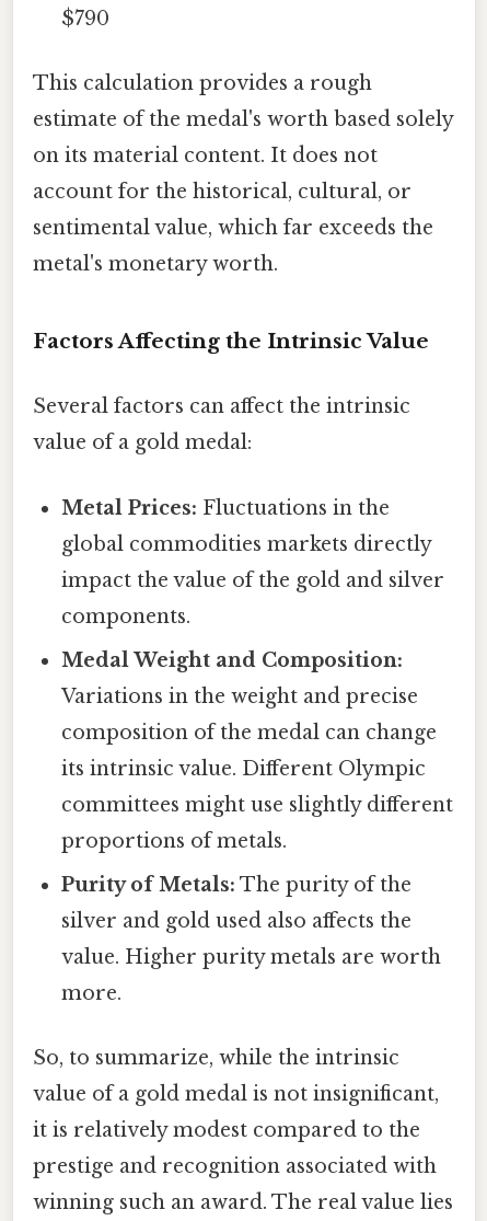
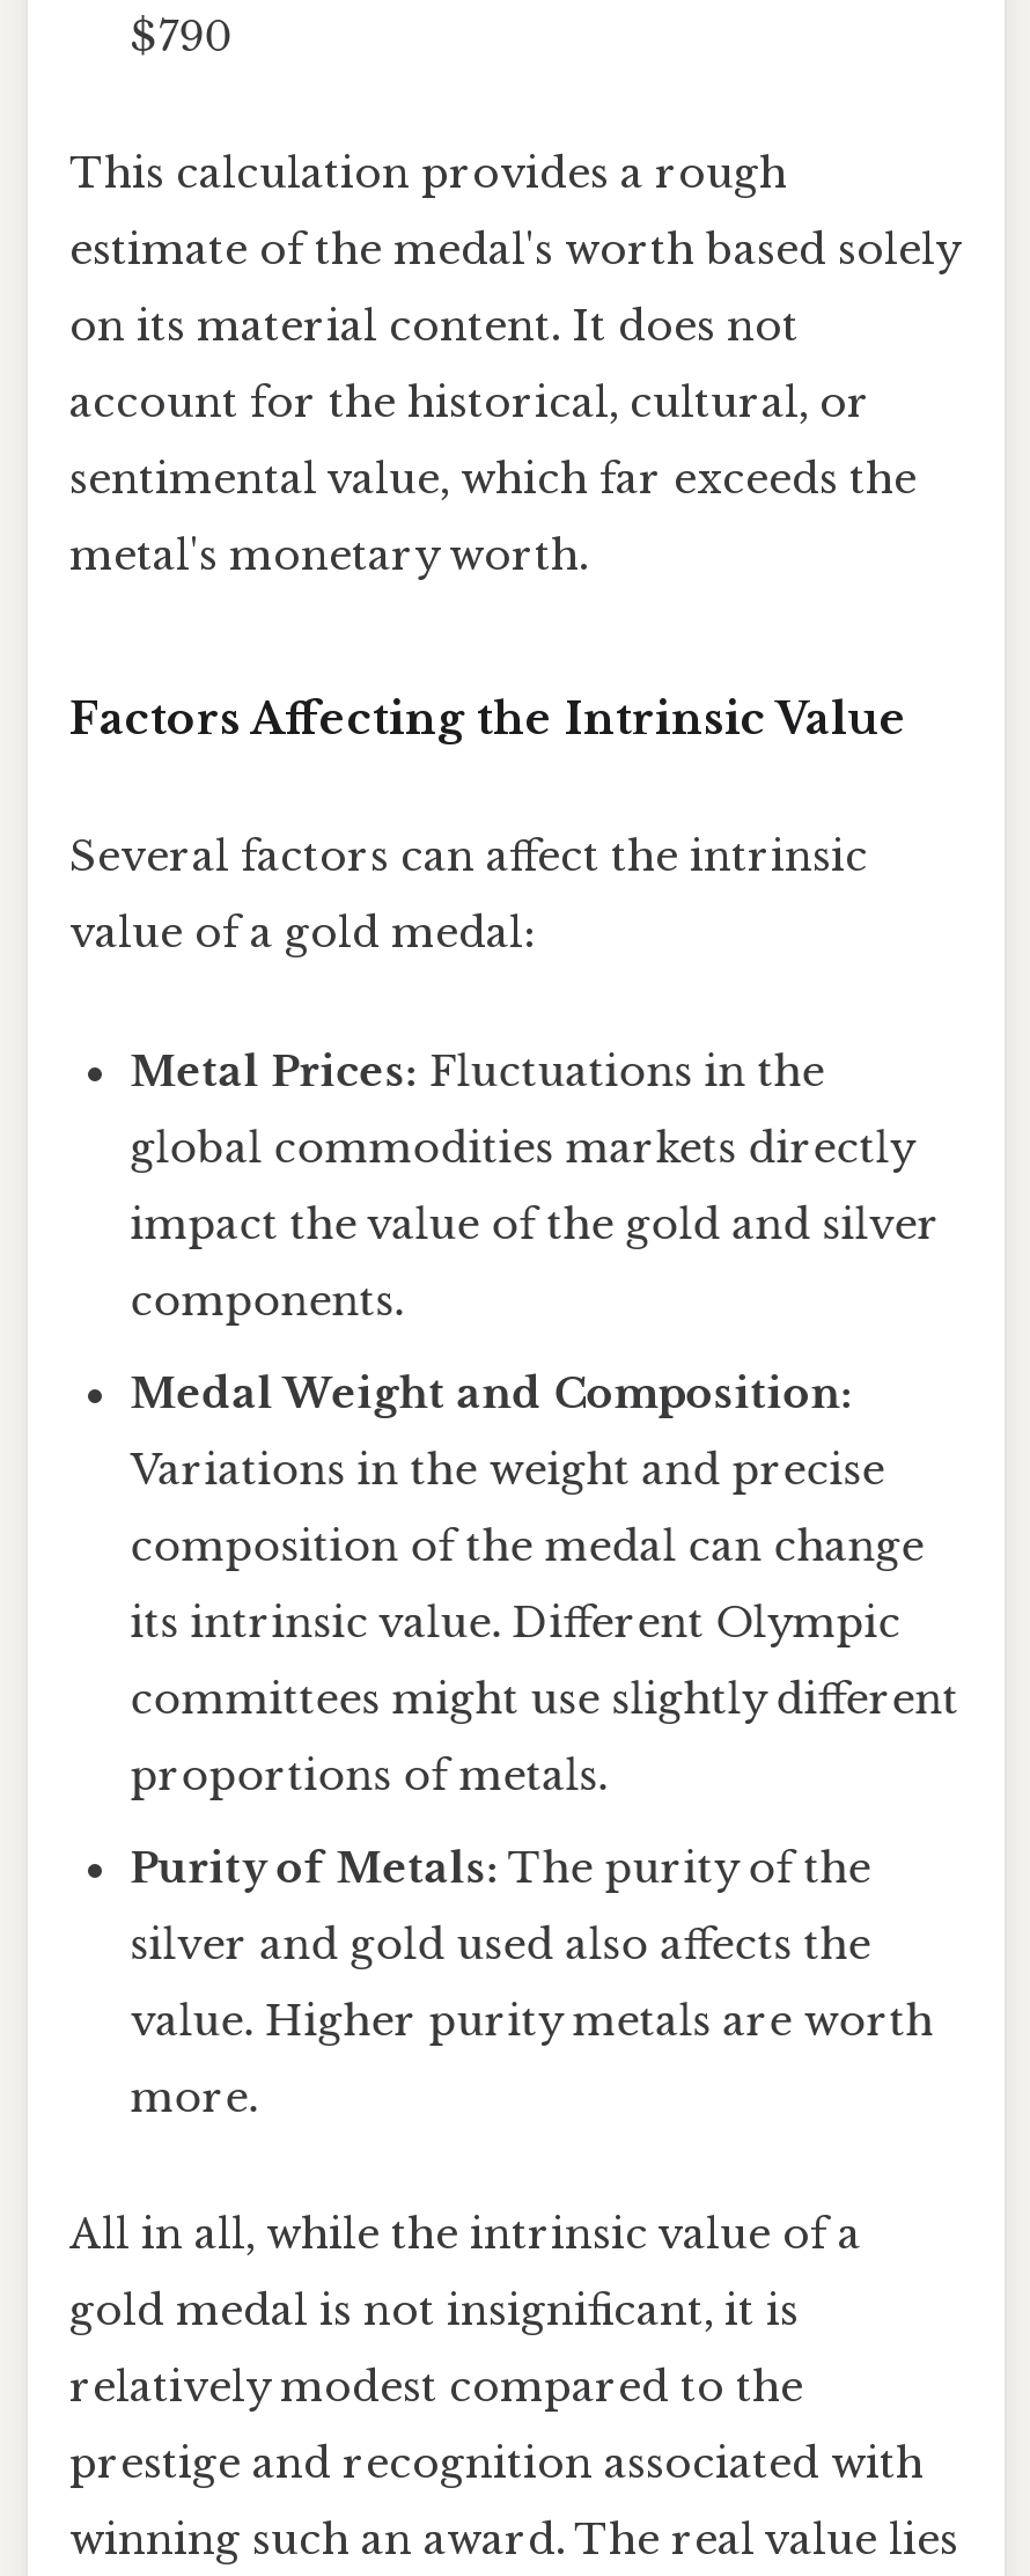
- So, to summarize, while the intrinsic
+ All in all, while the intrinsic value of a

- value of a gold medal is not insignificant,
+ gold medal is not insignificant, it is

- it is relatively modest compared to the
+ relatively modest compared to the
